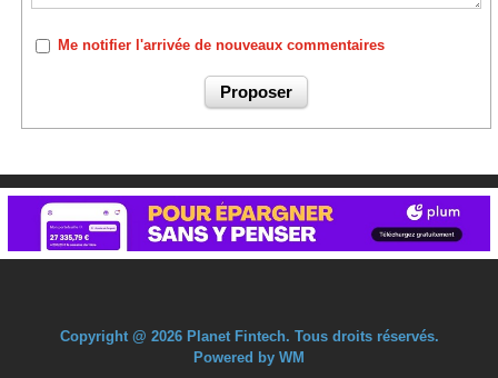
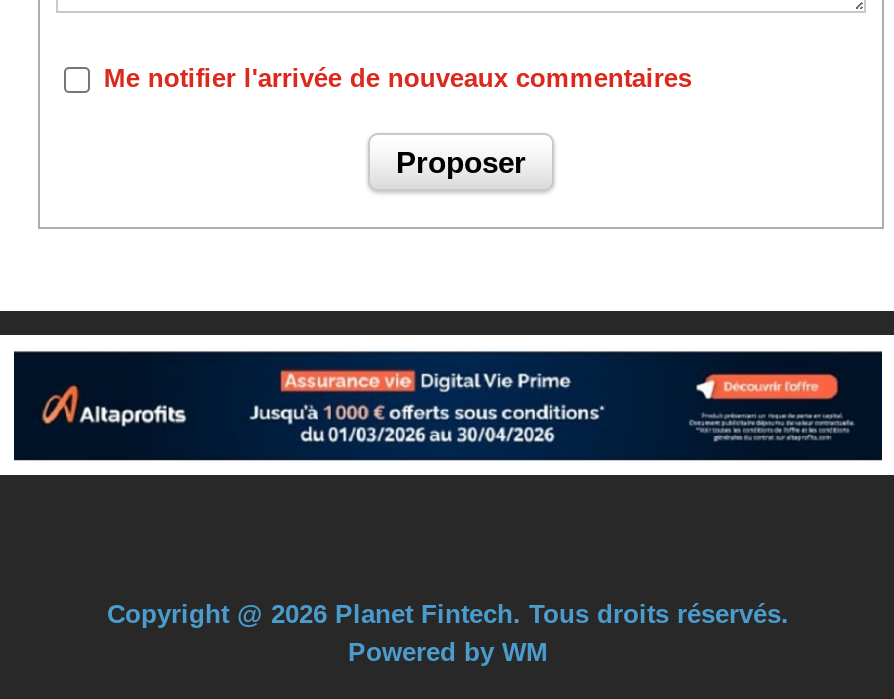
- [image]
+ [image]
